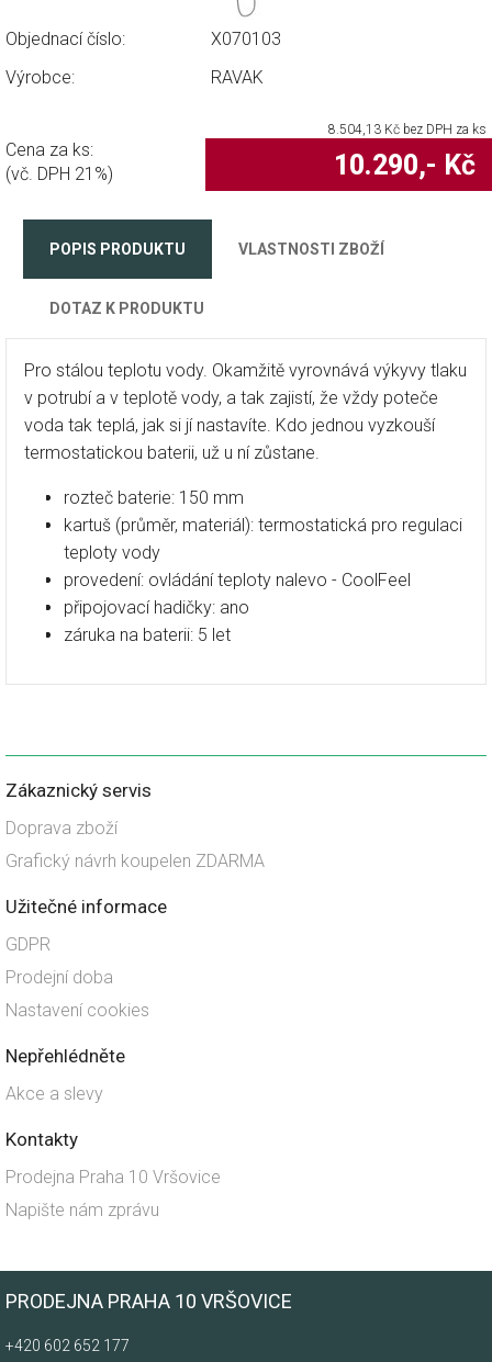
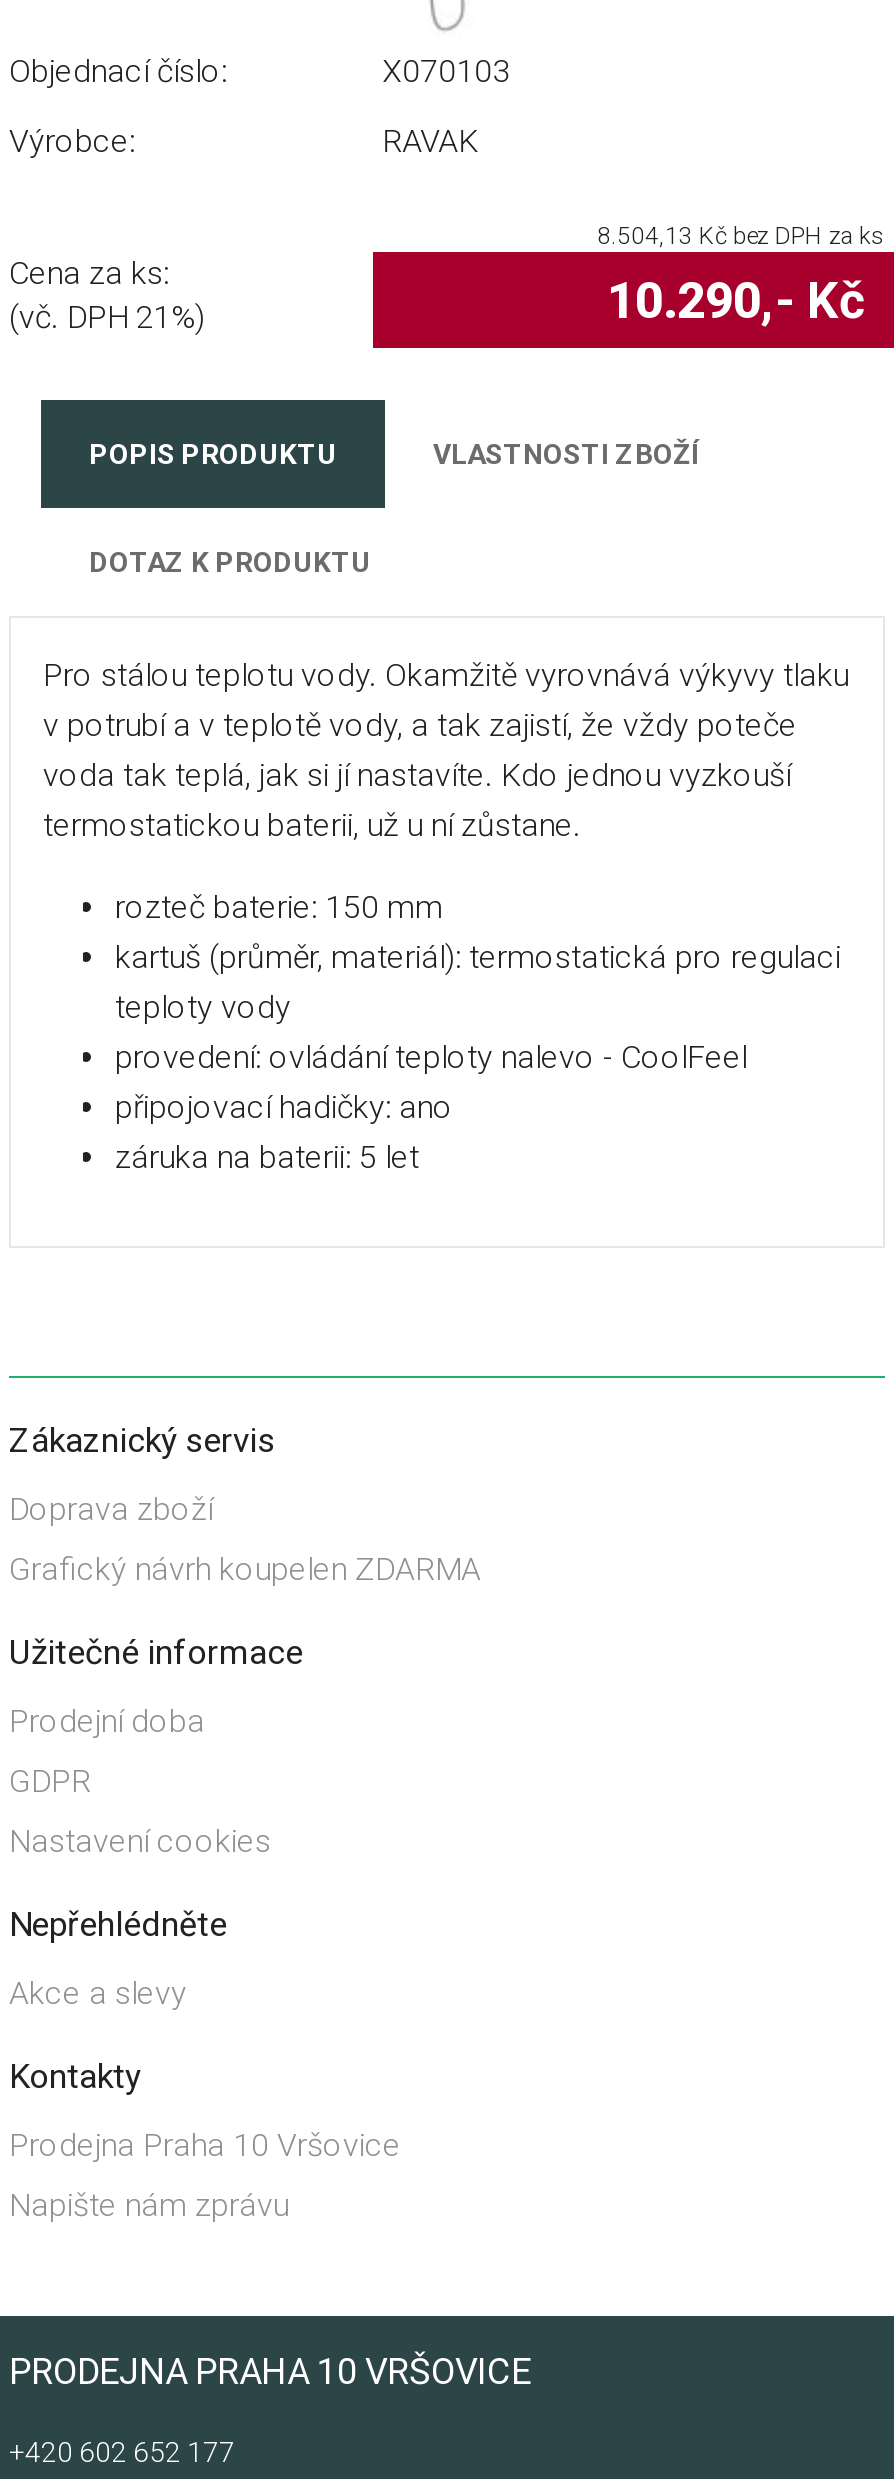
moved down: GDPR

moved up: Prodejní doba
